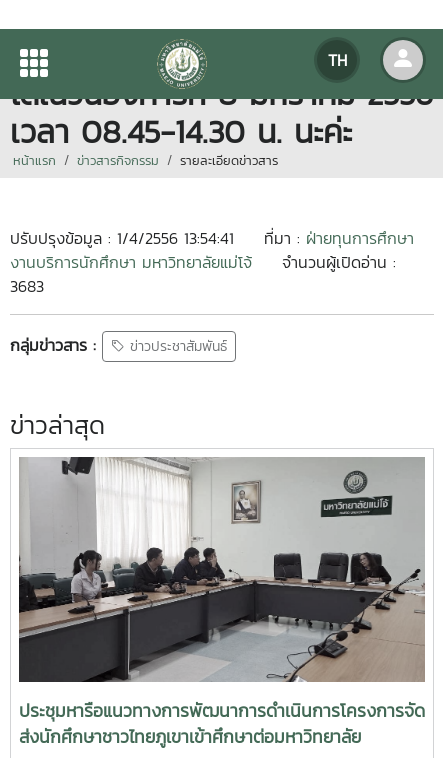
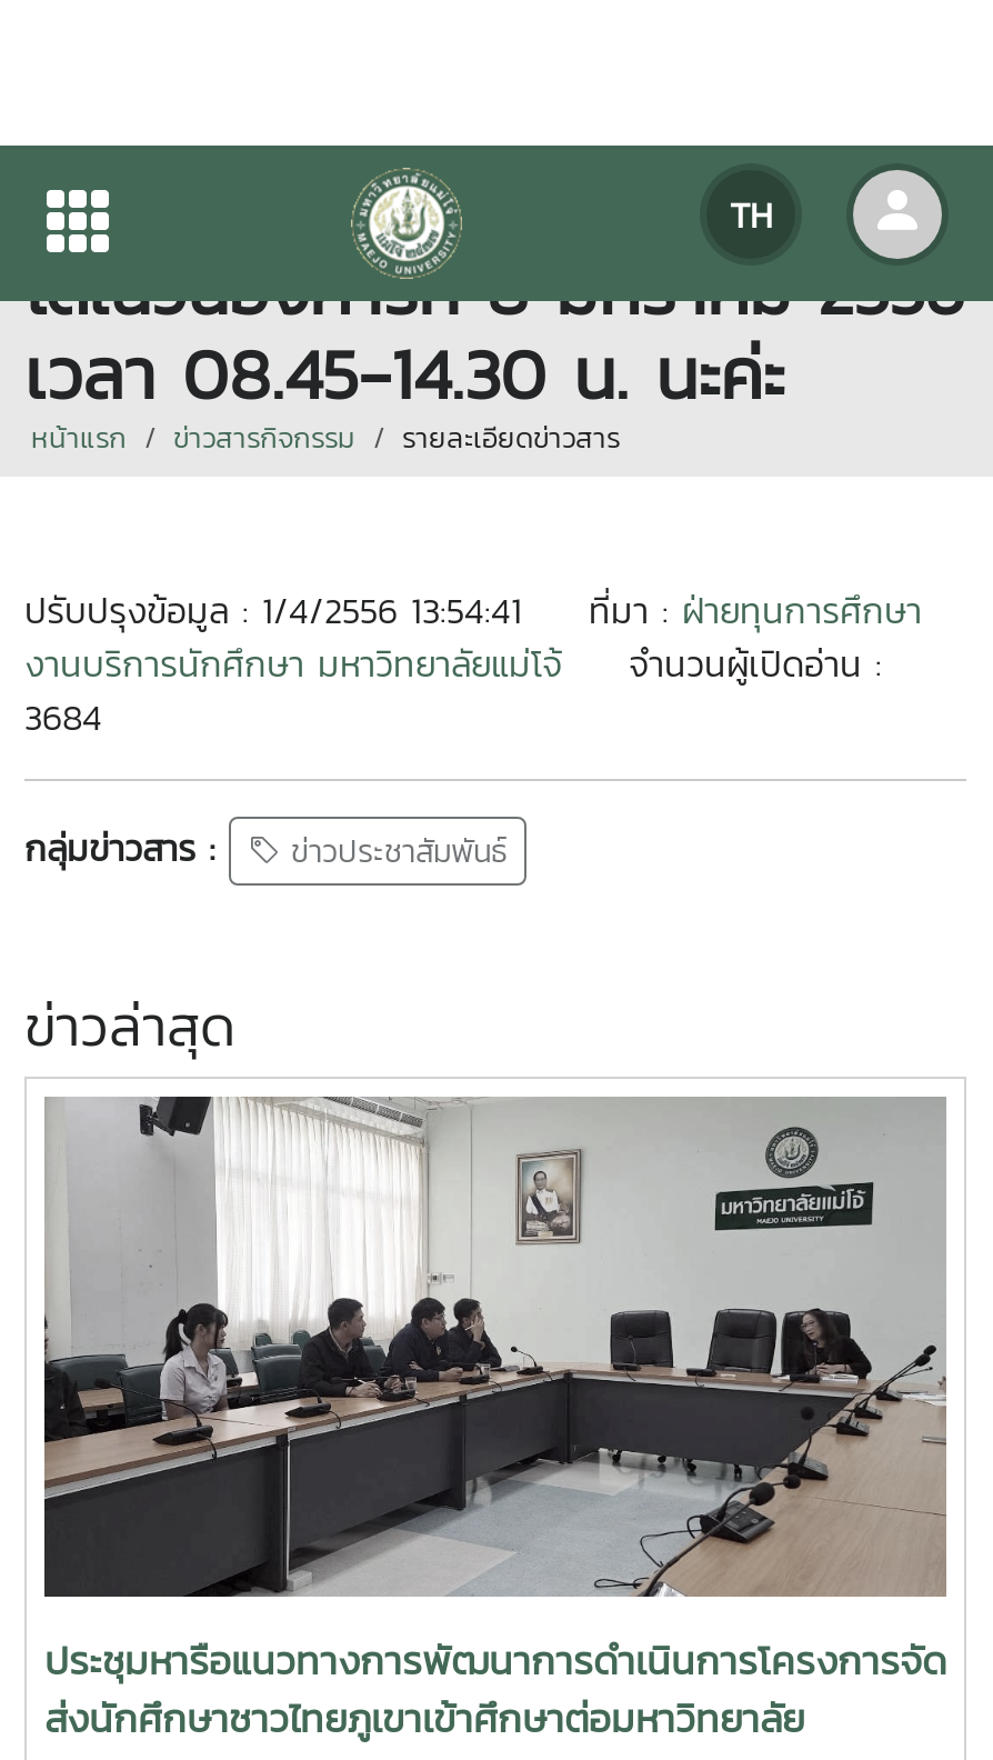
- 3683
+ 3684
